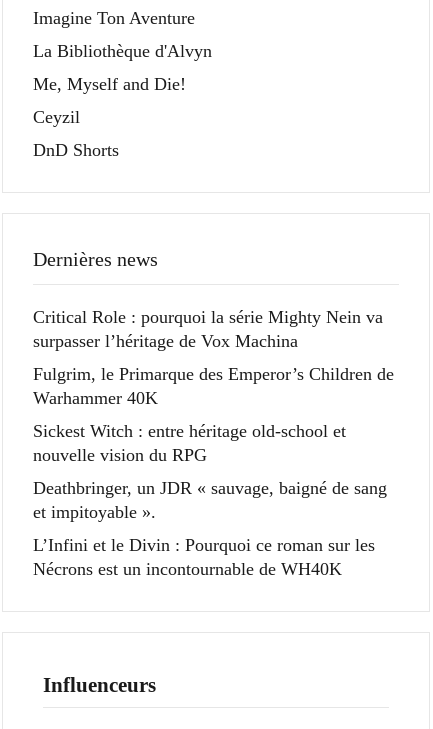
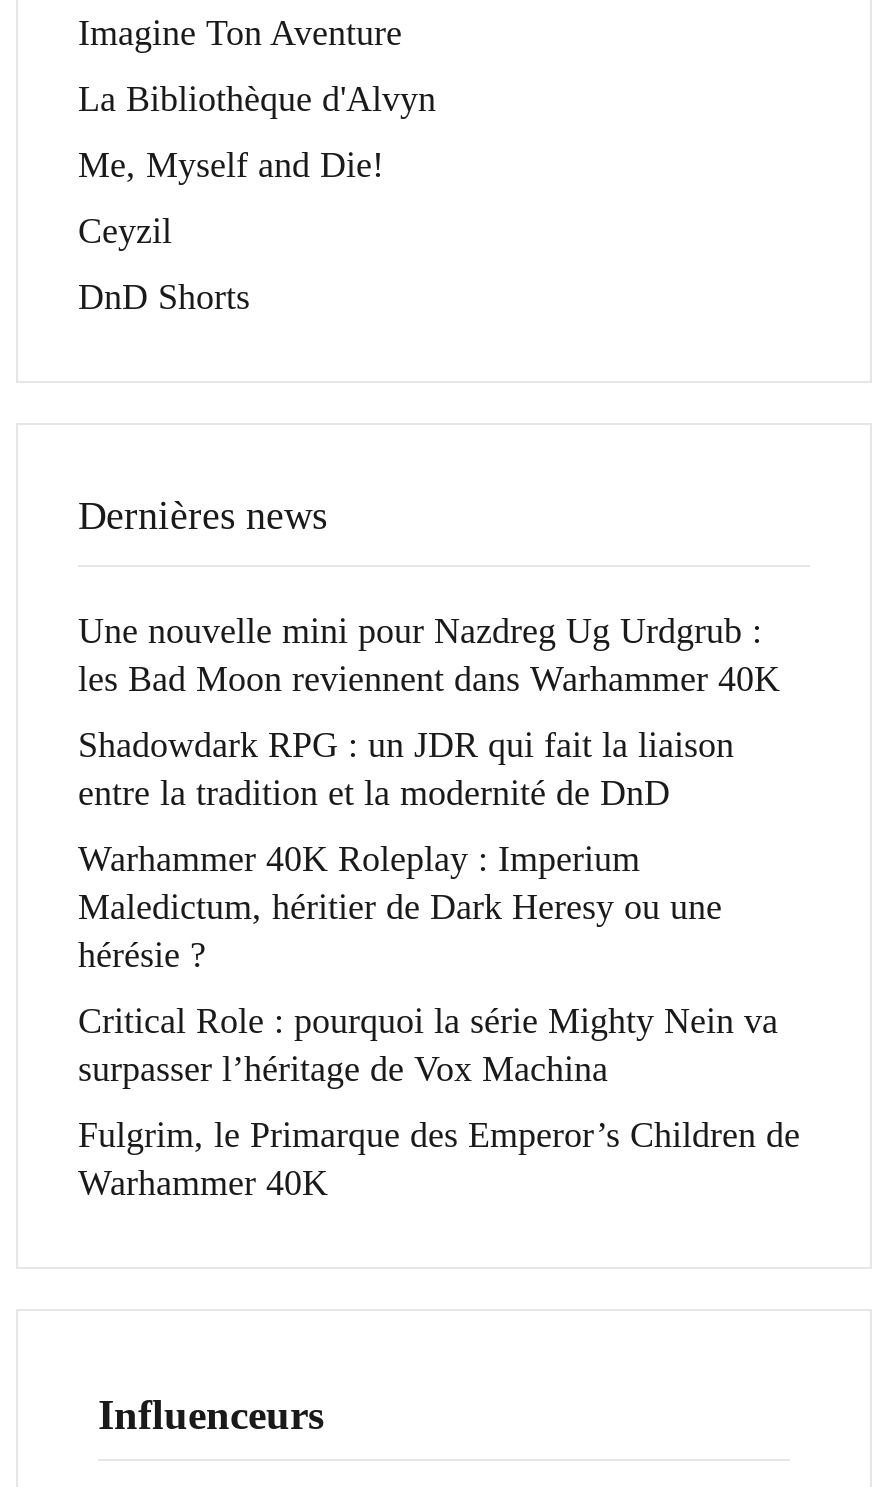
+ Une nouvelle mini pour Nazdreg Ug Urdgrub :
+ les Bad Moon reviennent dans Warhammer 40K
+ Shadowdark RPG : un JDR qui fait la liaison
+ entre la tradition et la modernité de DnD
+ Warhammer 40K Roleplay : Imperium
+ Maledictum, héritier de Dark Heresy ou une
+ hérésie ?

moved down: Critical Role : pourquoi la série Mighty Nein va | surpasser l’héritage de Vox Machina | Fulgrim, le Primarque des Emperor’s Children de | Warhammer 40K

- Sickest Witch : entre héritage old-school et
- nouvelle vision du RPG
- Deathbringer, un JDR « sauvage, baigné de sang
- et impitoyable ».
- L’Infini et le Divin : Pourquoi ce roman sur les
- Nécrons est un incontournable de WH40K
